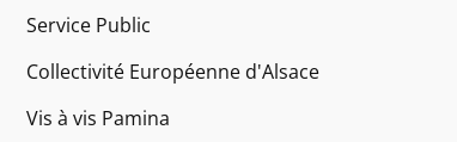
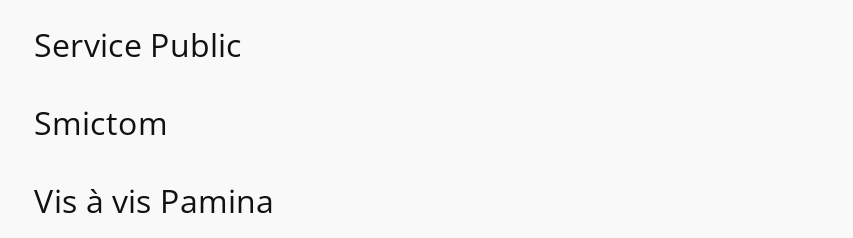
- Collectivité Européenne d'Alsace
+ Smictom
